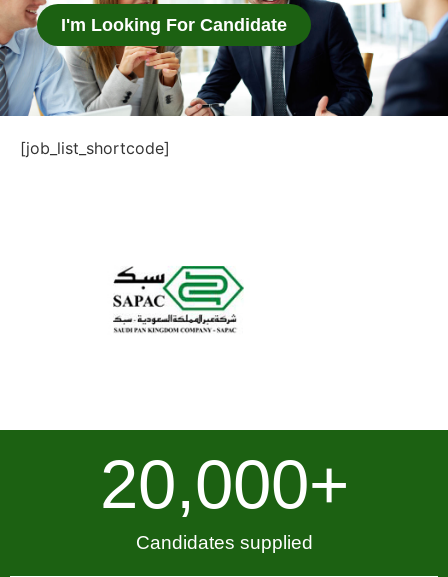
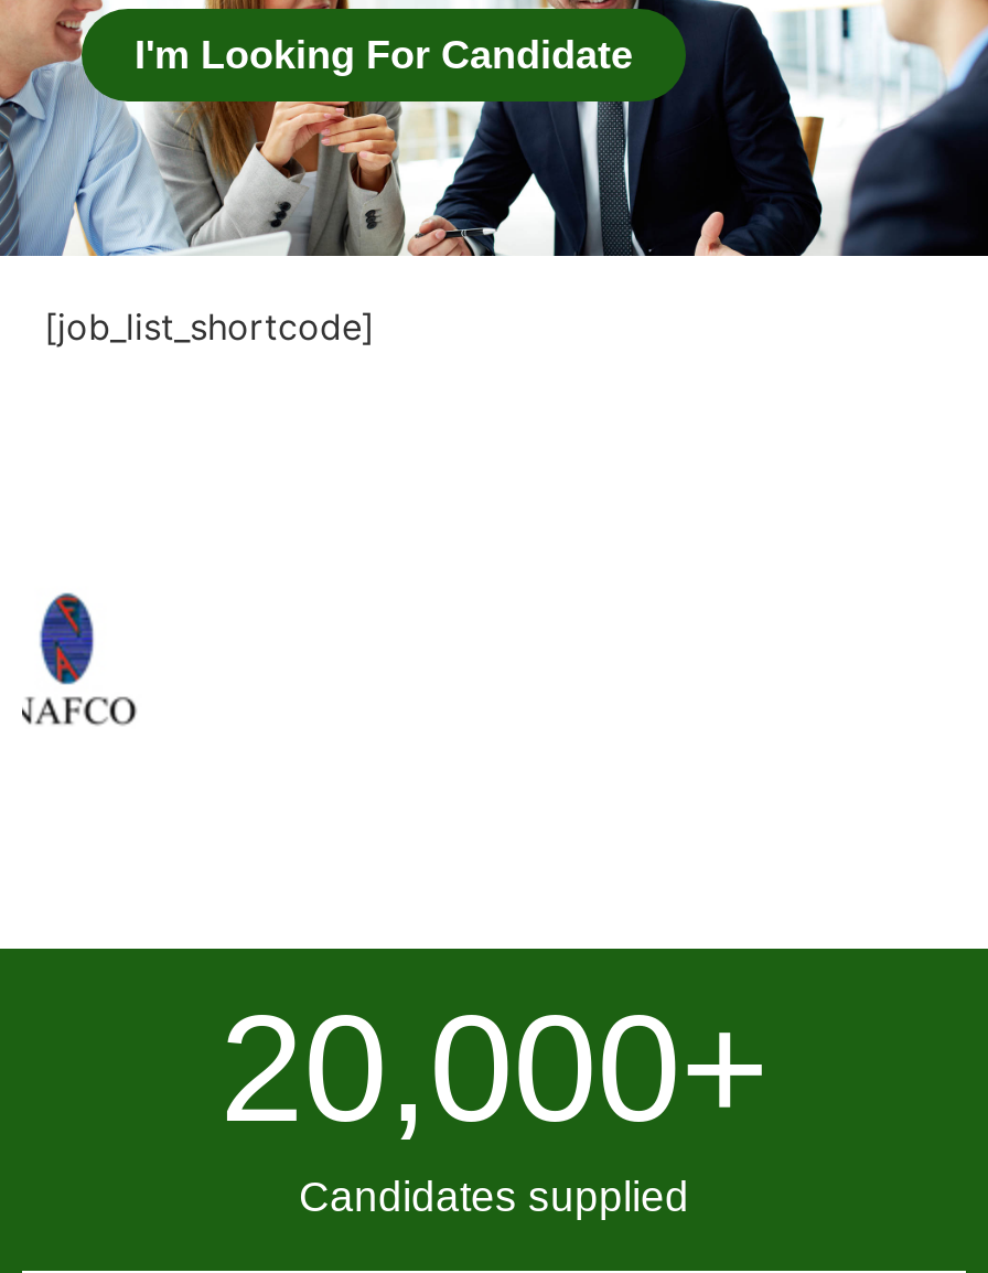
+ [image]

- [image]
